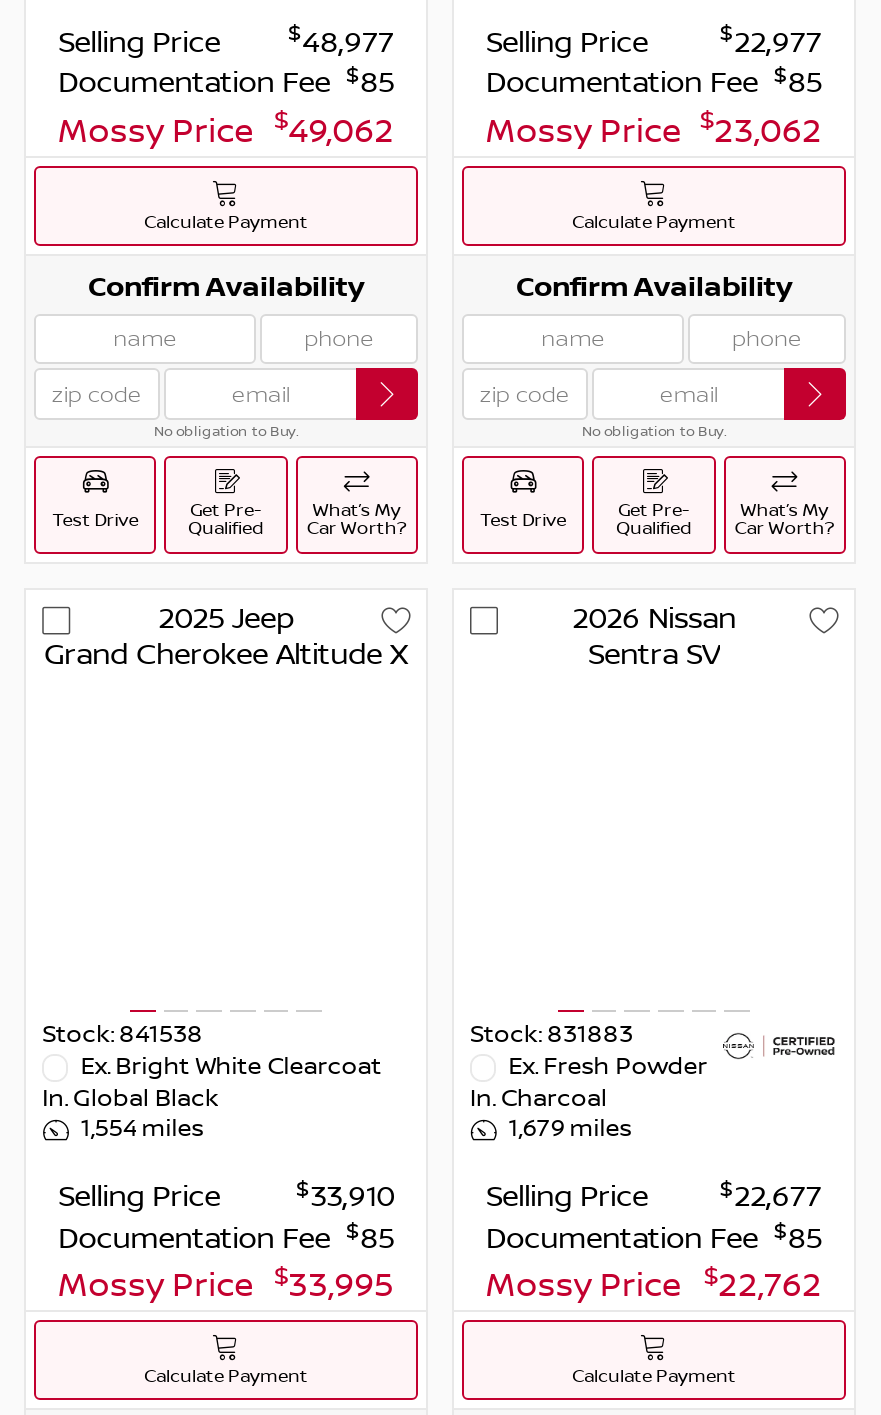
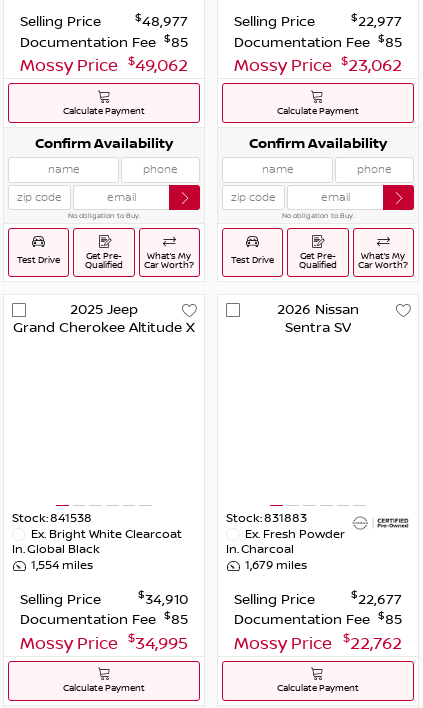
- $33,910
+ $34,910

- Mossy Price $33,995
+ Mossy Price $34,995
